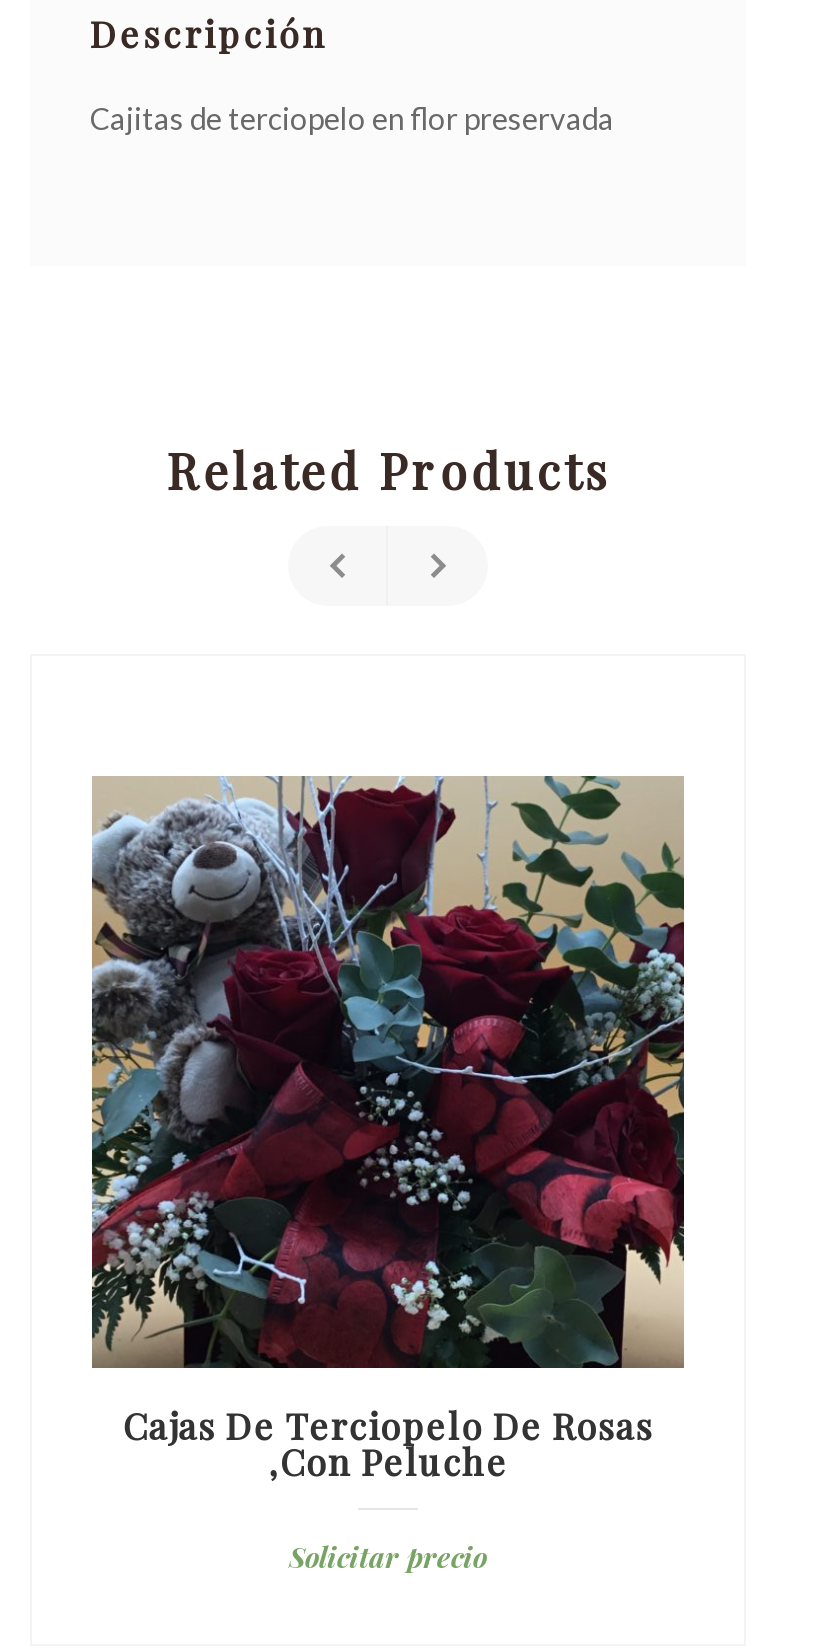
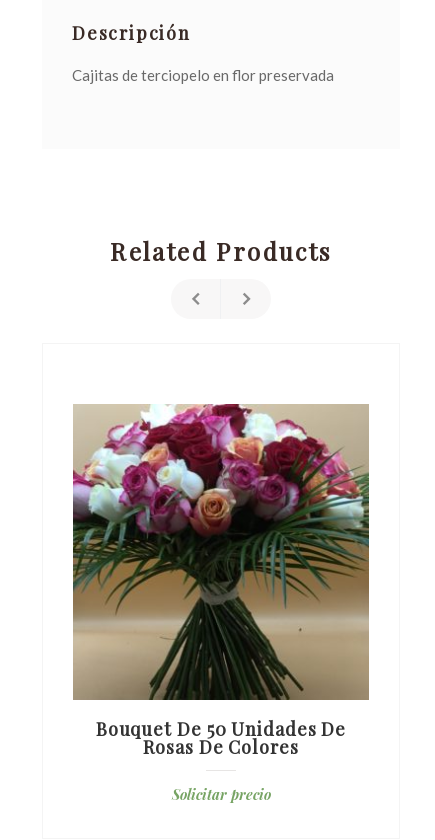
- [image]
- Cajas De Terciopelo De Rosas
- ,con Peluche
+ [image]
+ Bouquet De 50 Unidades De
+ Rosas De Colores
